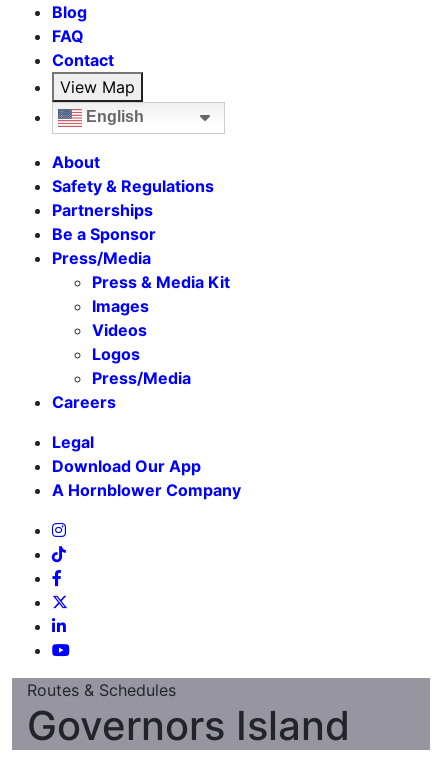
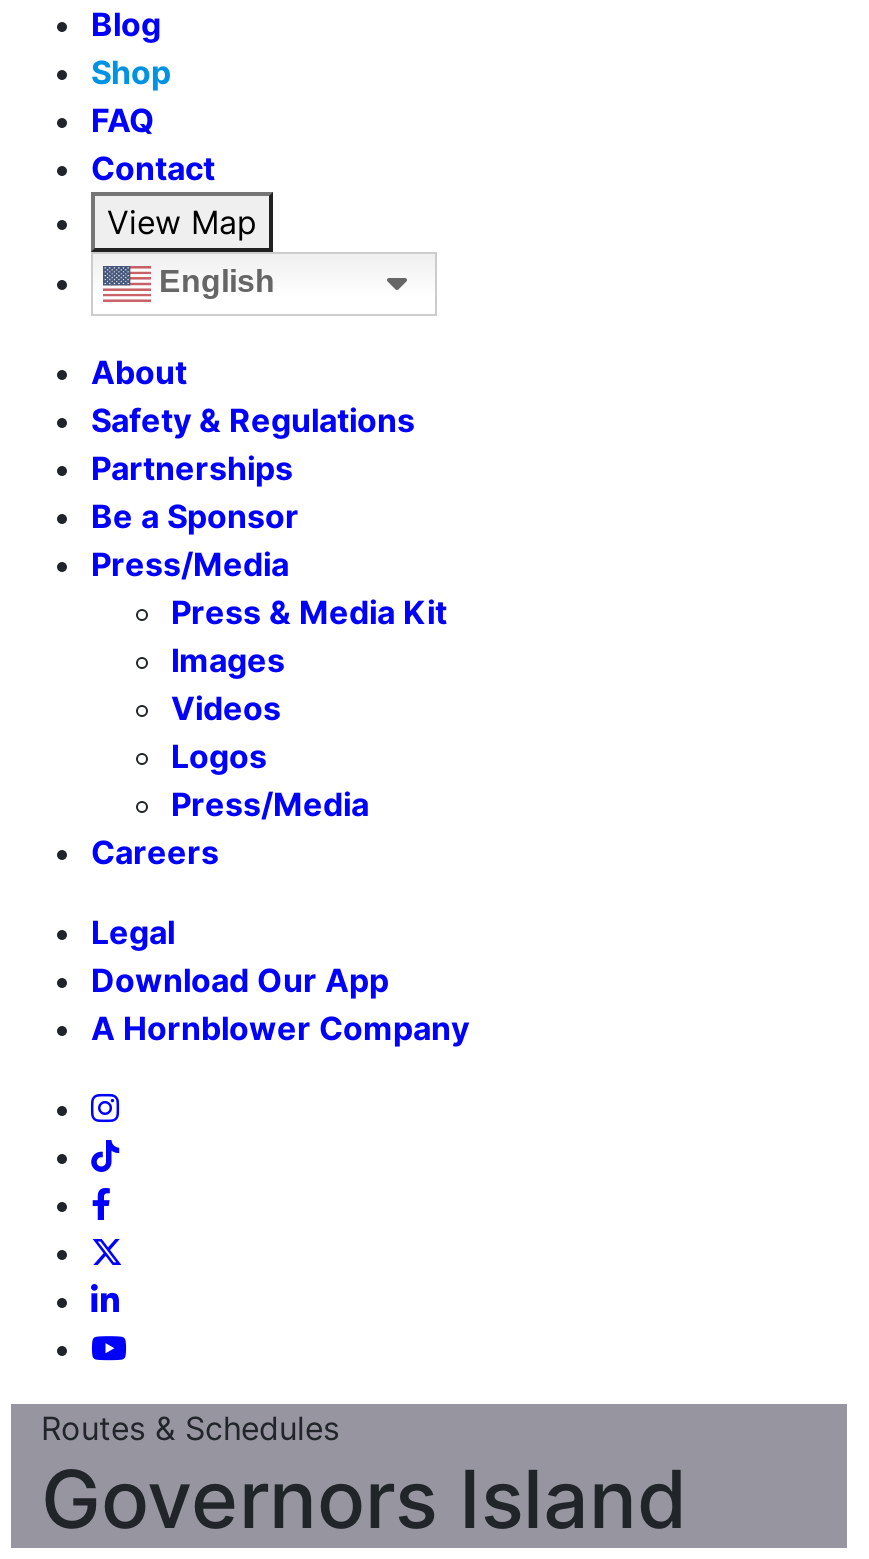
+ Shop
